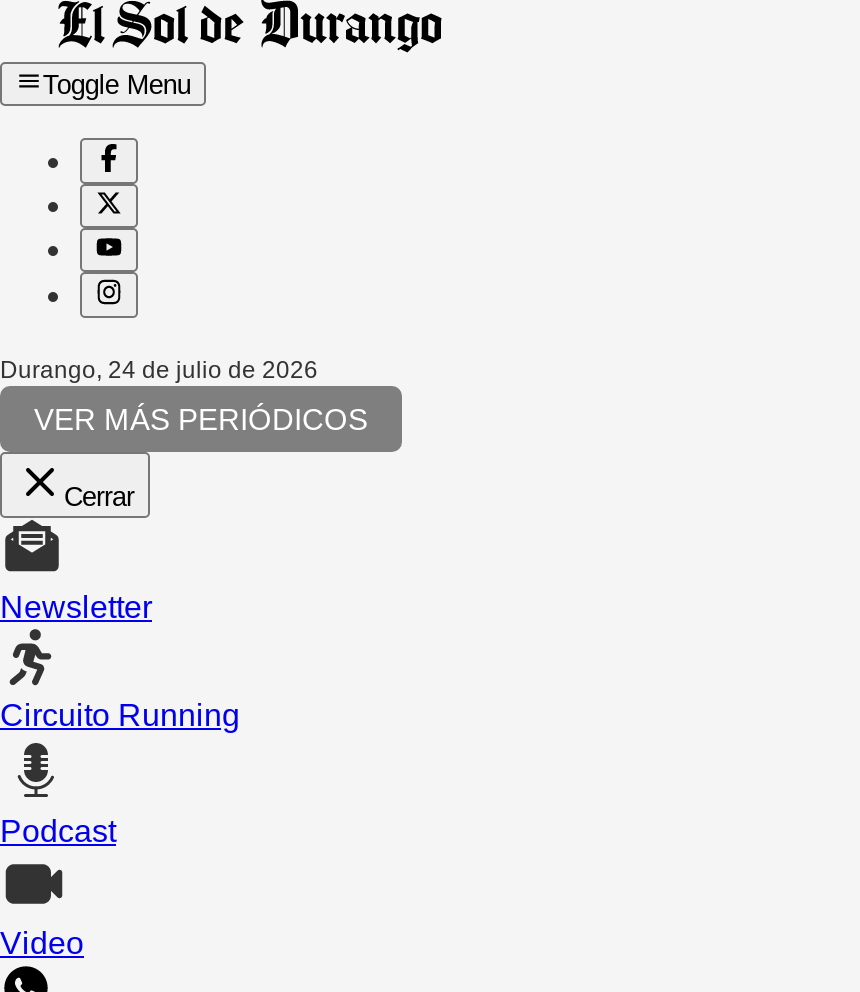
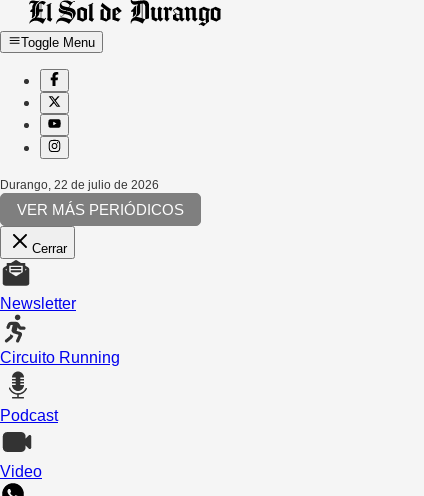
- Durango, 24 de julio de 2026
+ Durango, 22 de julio de 2026
